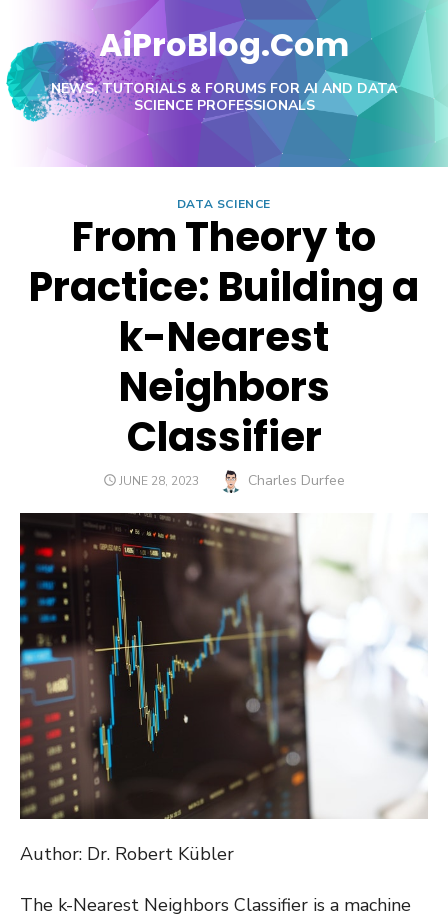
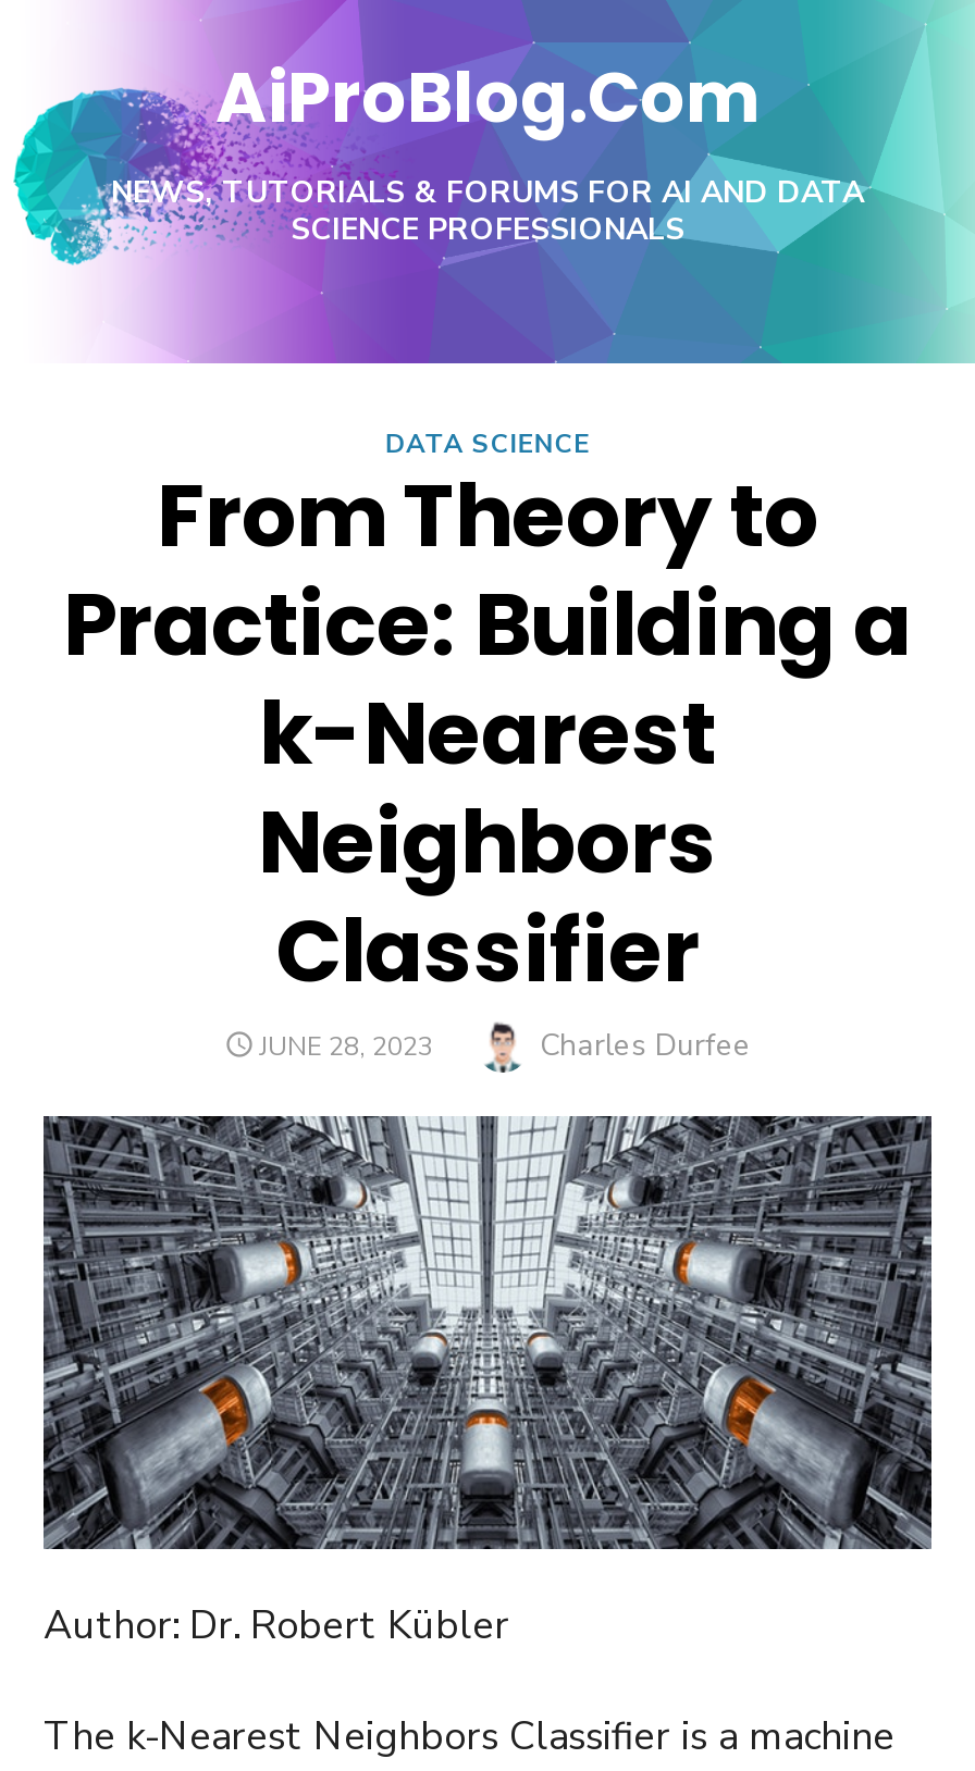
- [image]
+ [image]
